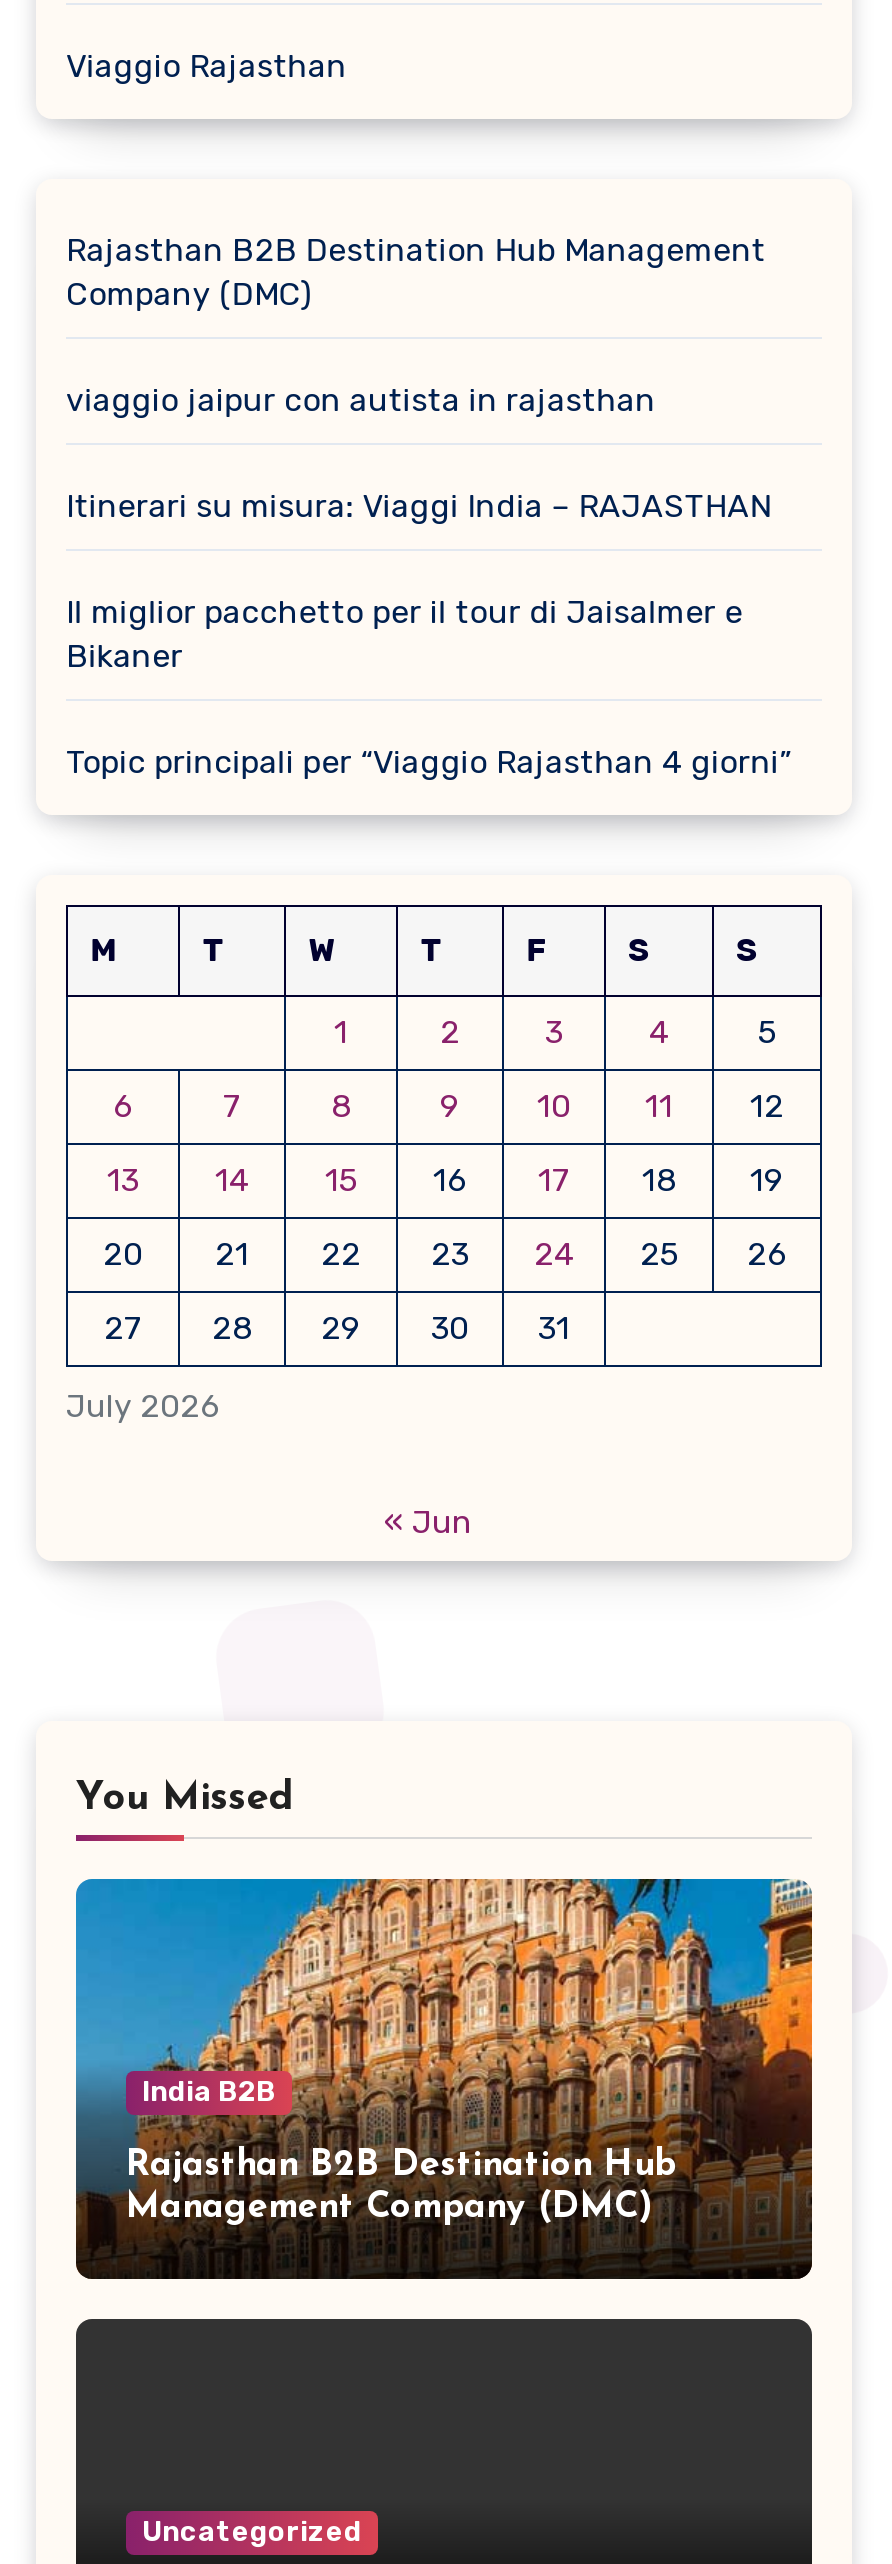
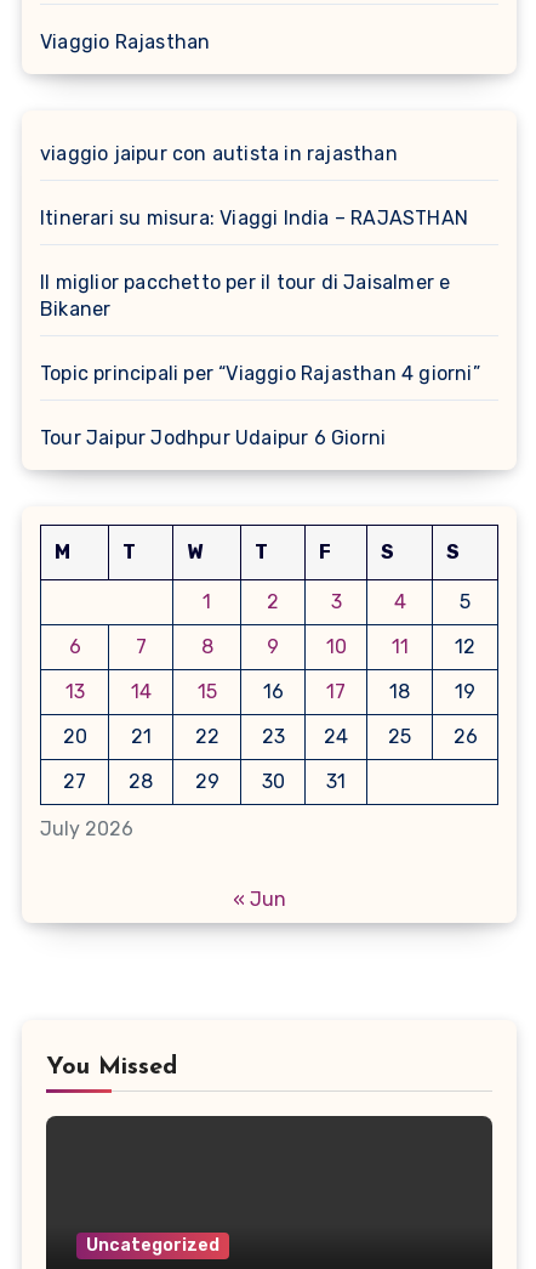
- Rajasthan B2B Destination Hub Management
- Company (DMC)

+ Tour Jaipur Jodhpur Udaipur 6 Giorni

- [image]
- India B2B
- Rajasthan B2B Destination Hub
- Management Company (DMC)
